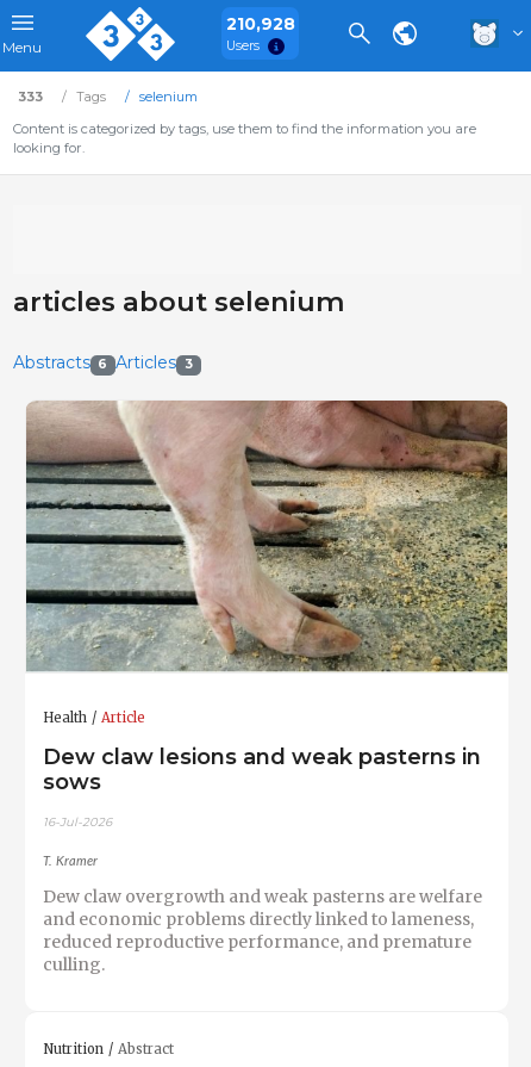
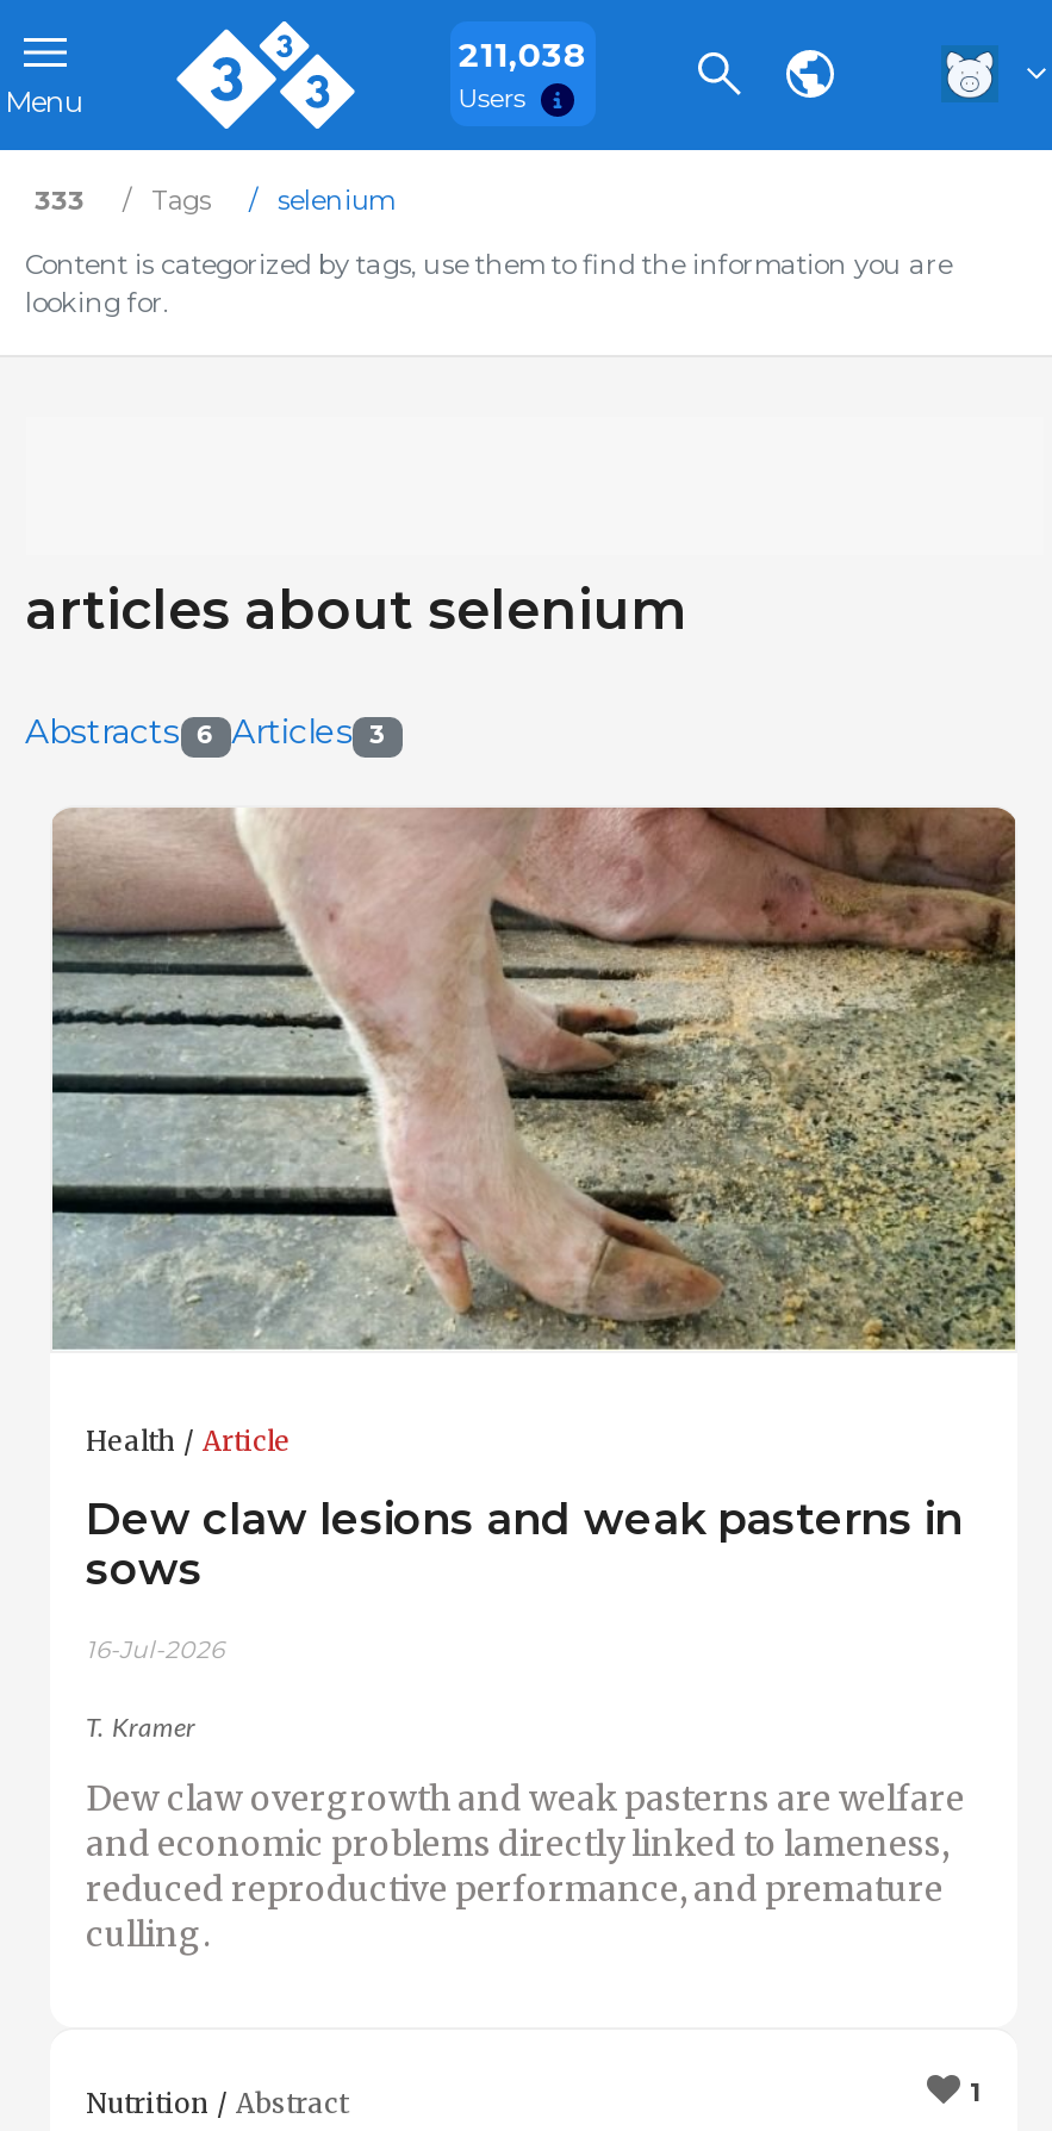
- 210,928
+ 211,038

+ 1
